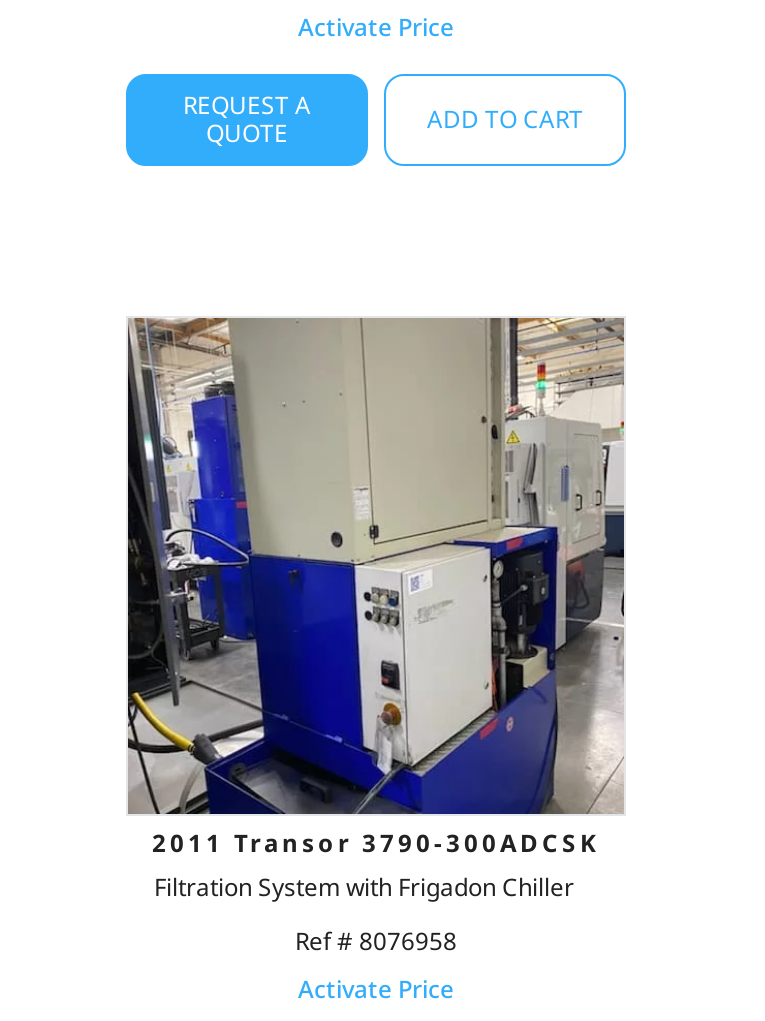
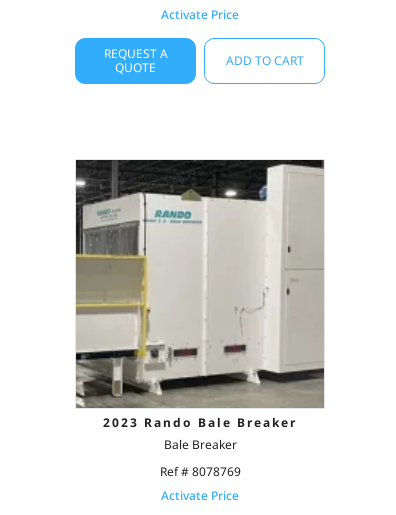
- [image]
- 2011 Transor 3790-300ADCSK
- Filtration System with Frigadon Chiller
+ [image]
+ 2023 Rando Bale Breaker
+ Bale Breaker

- Ref # 8076958
+ Ref # 8078769
